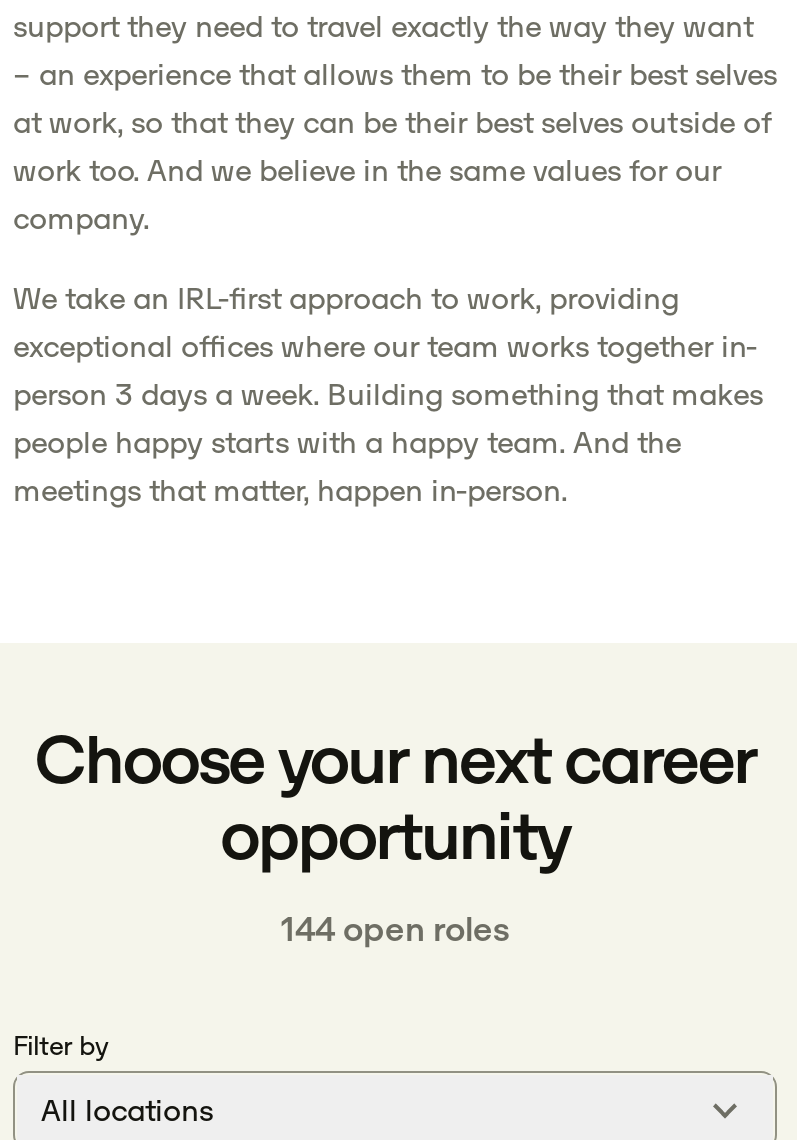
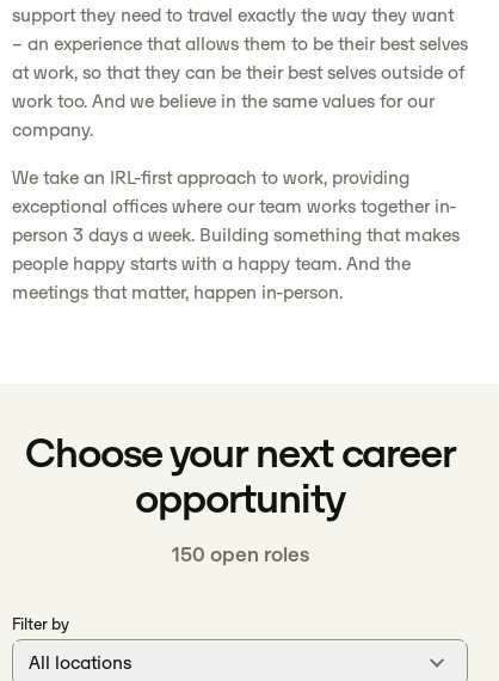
- 144 open roles
+ 150 open roles
